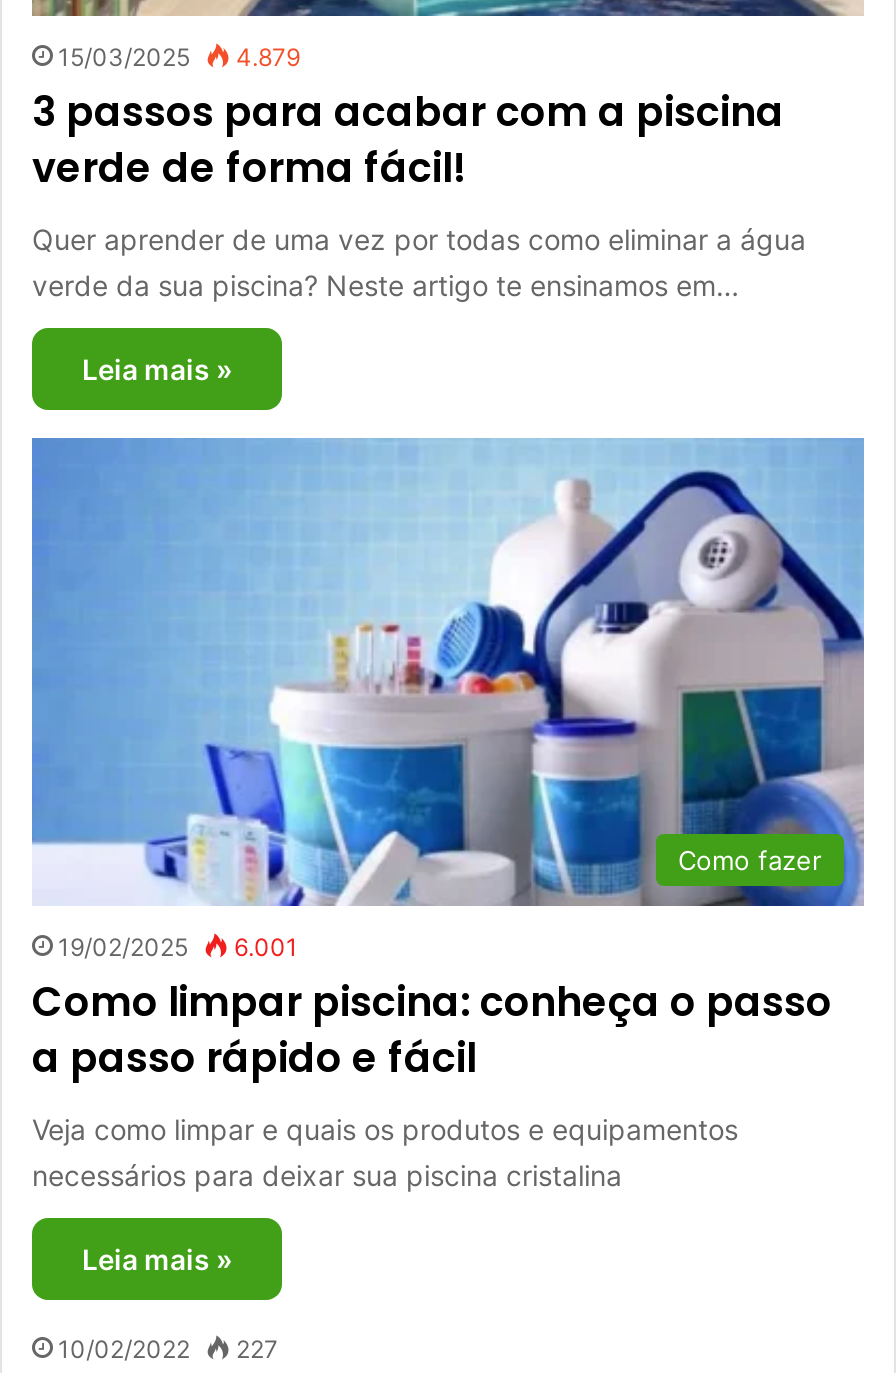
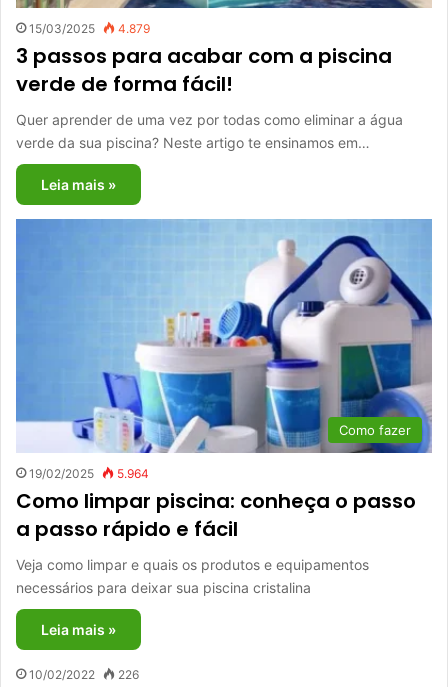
- 19/02/2025 6.001
+ 19/02/2025 5.964

- 10/02/2022 227
+ 10/02/2022 226
